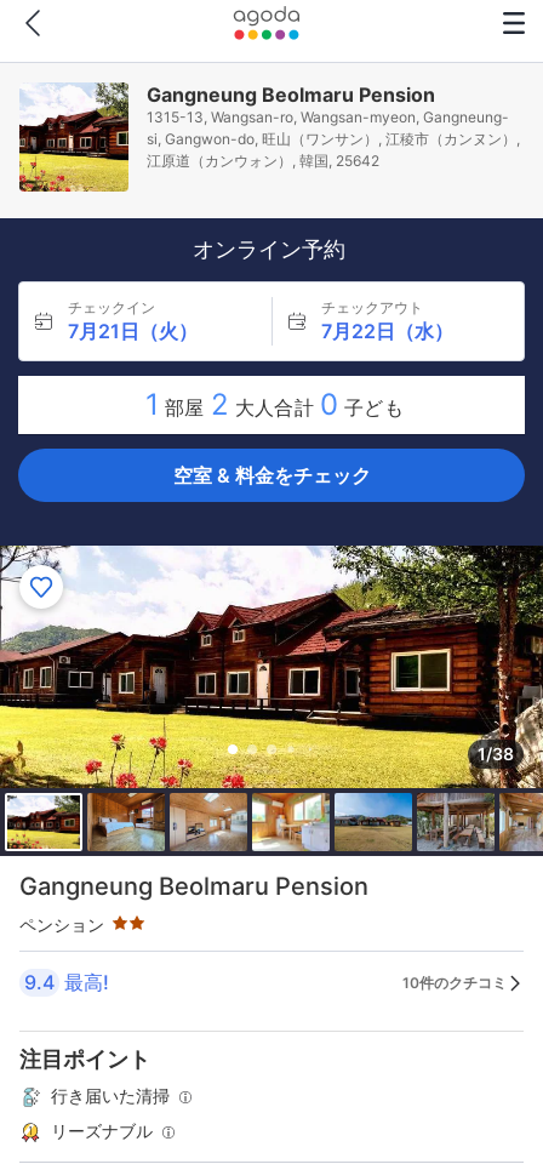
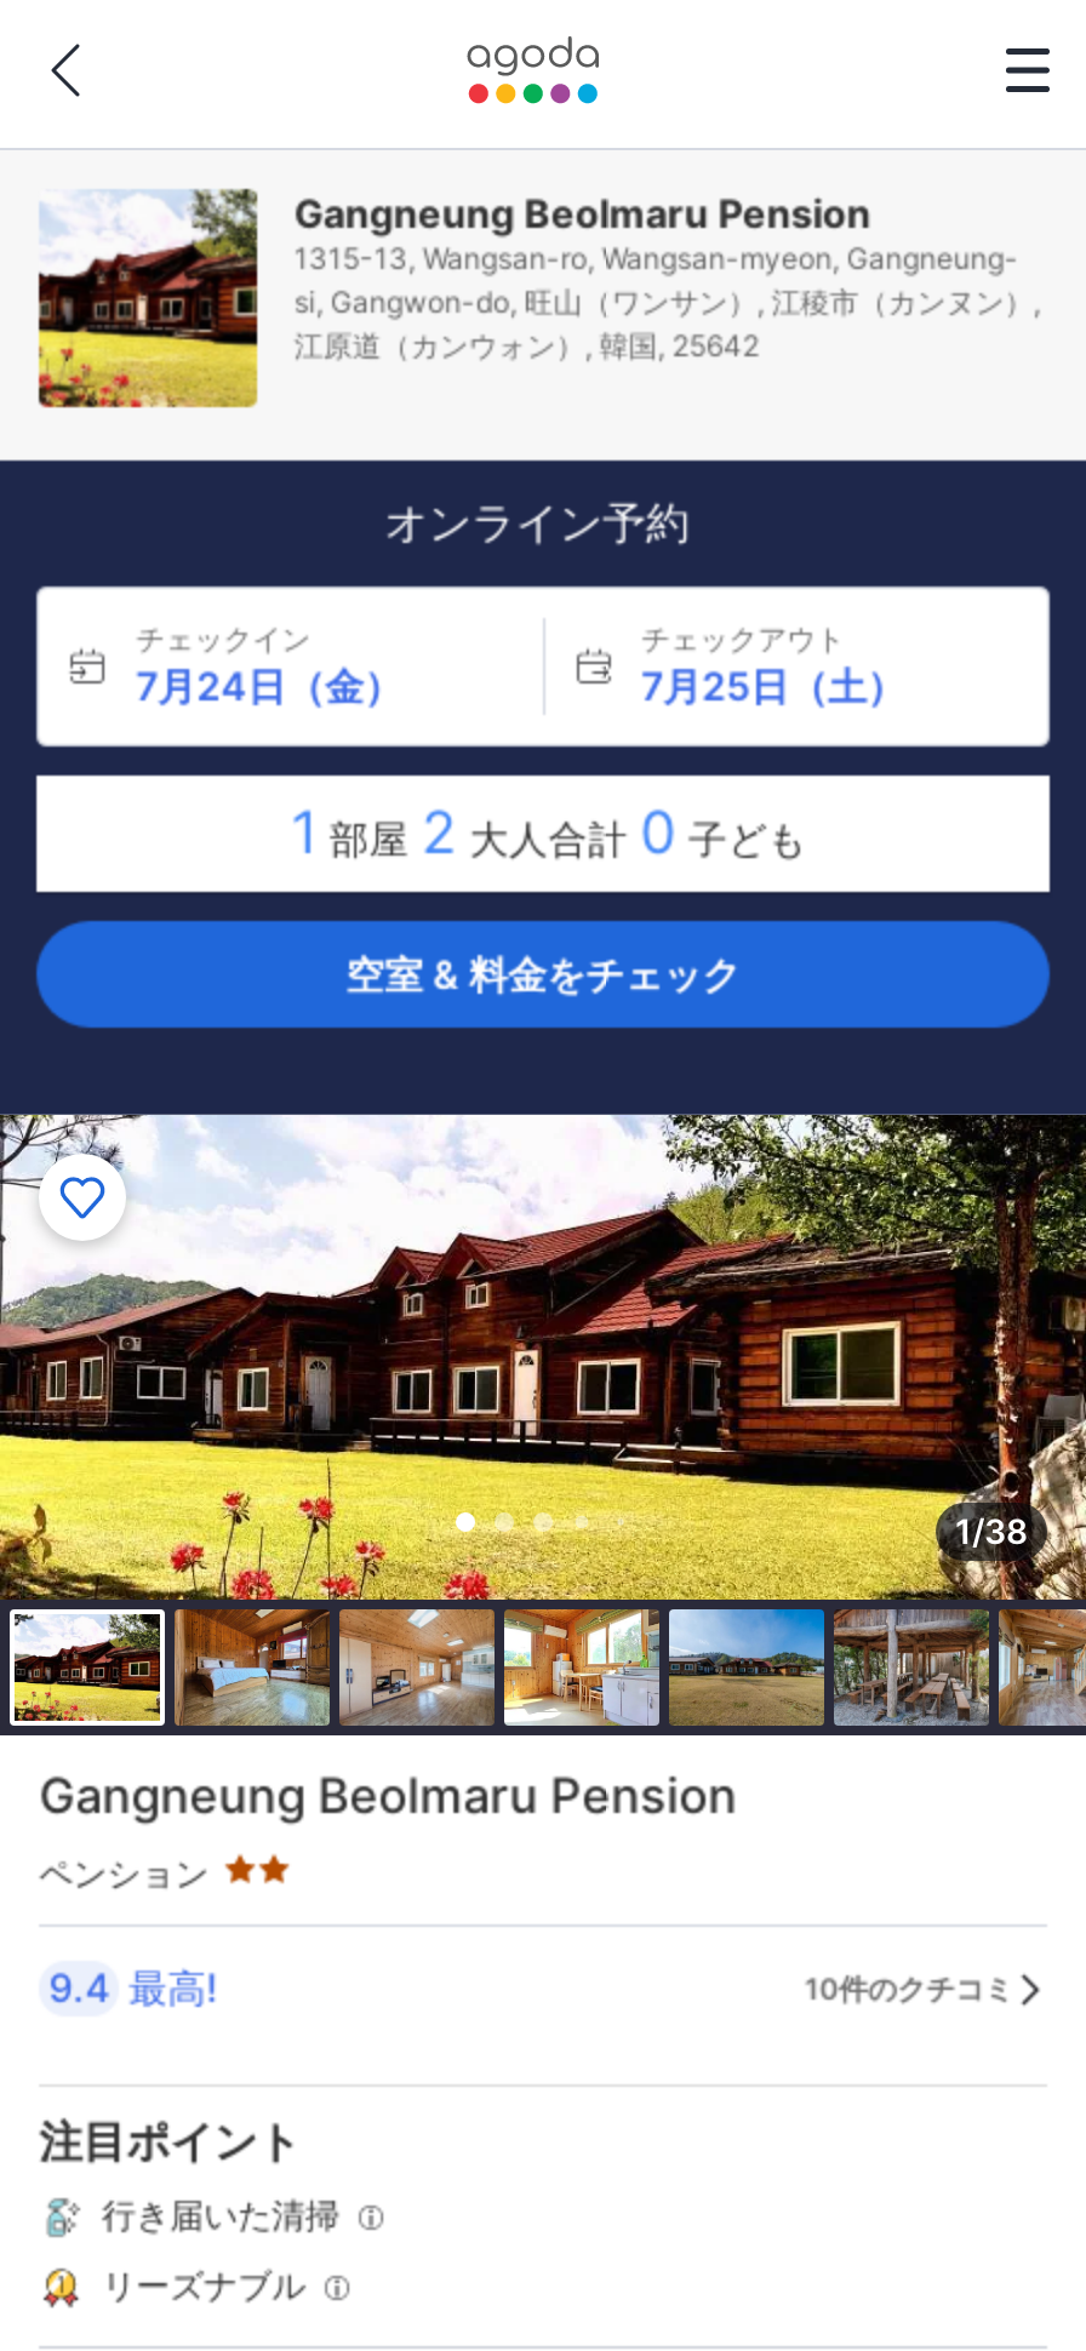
- 7月21日（火）
+ 7月24日（金）

- 7月22日（水）
+ 7月25日（土）
